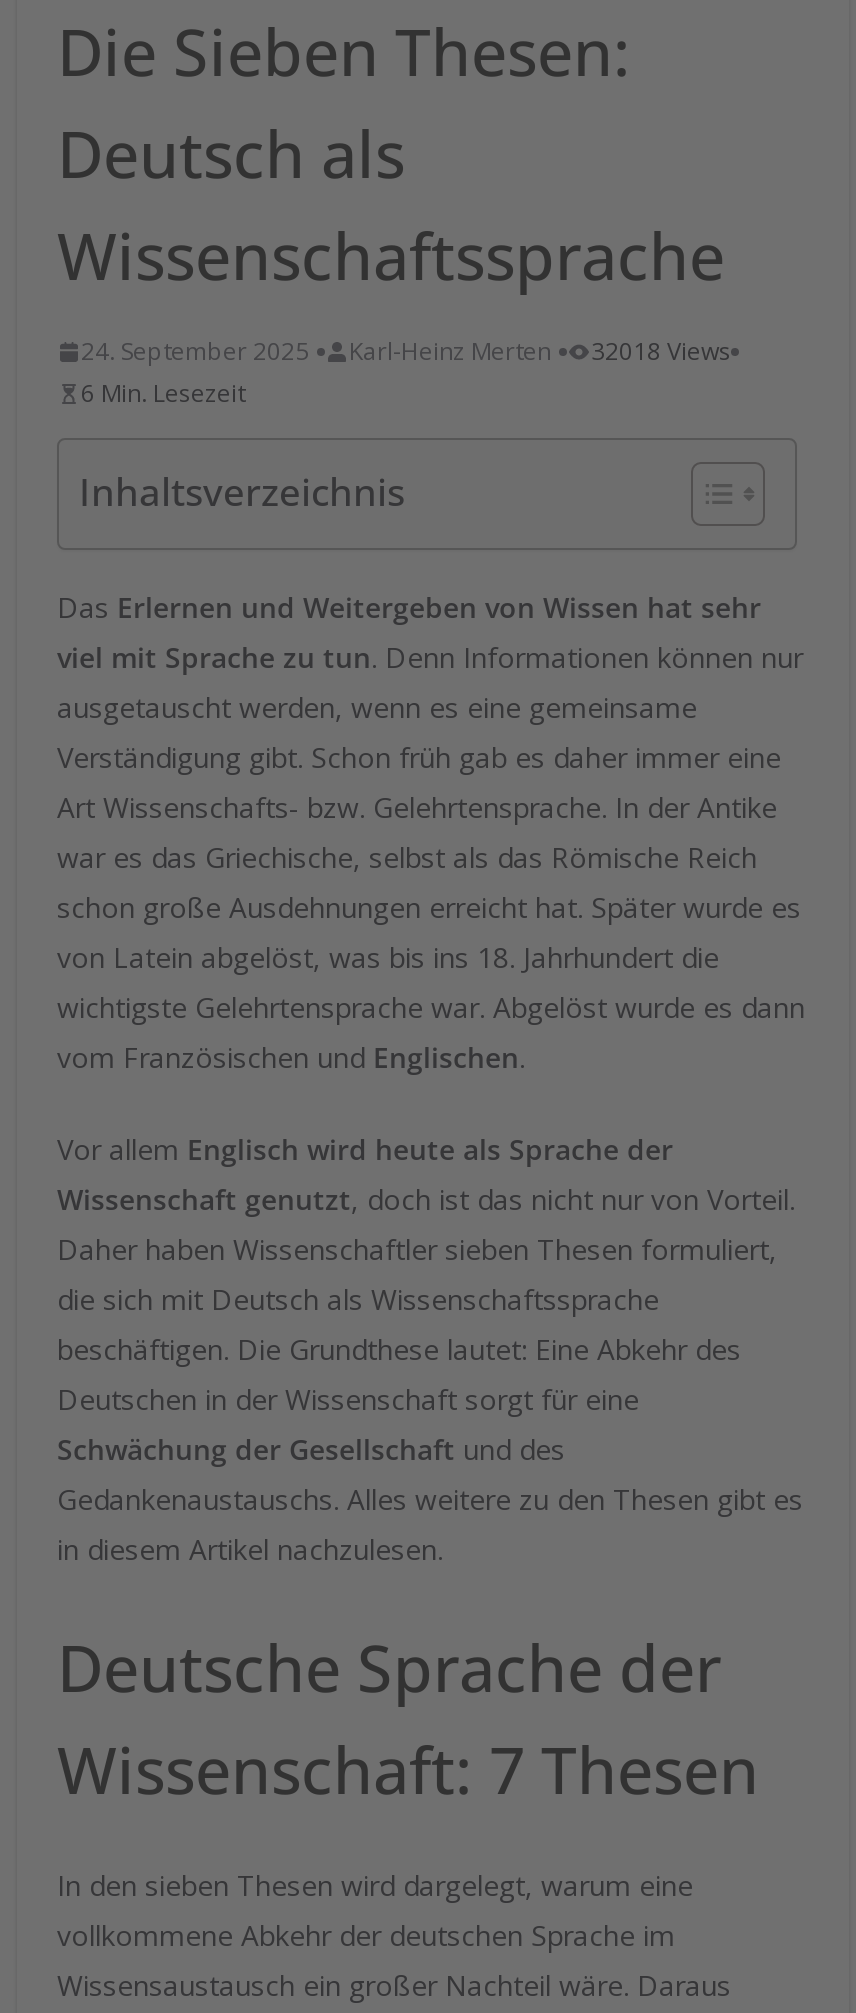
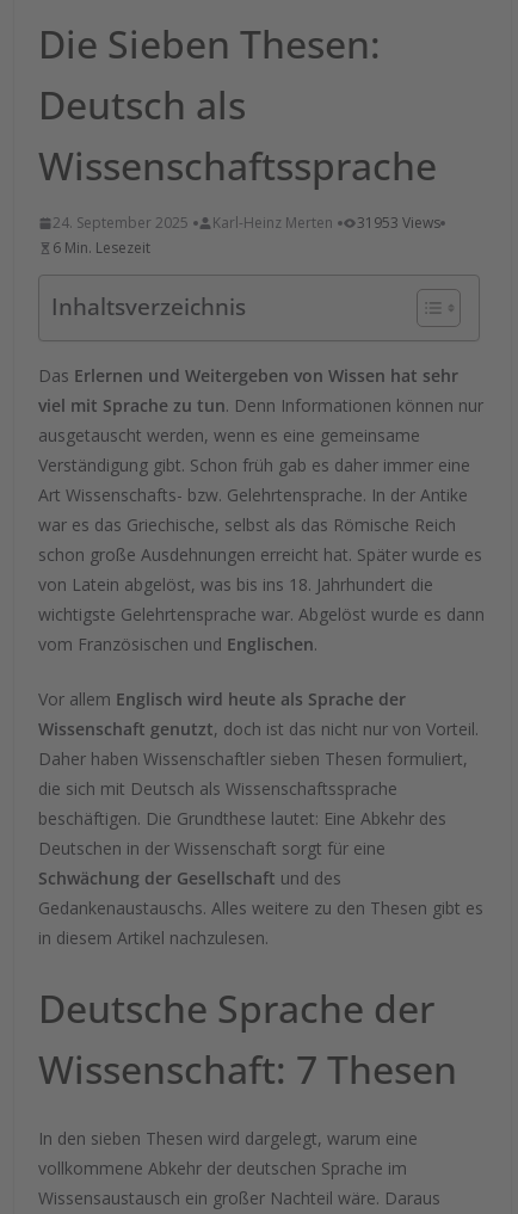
- 32018 Views
+ 31953 Views
